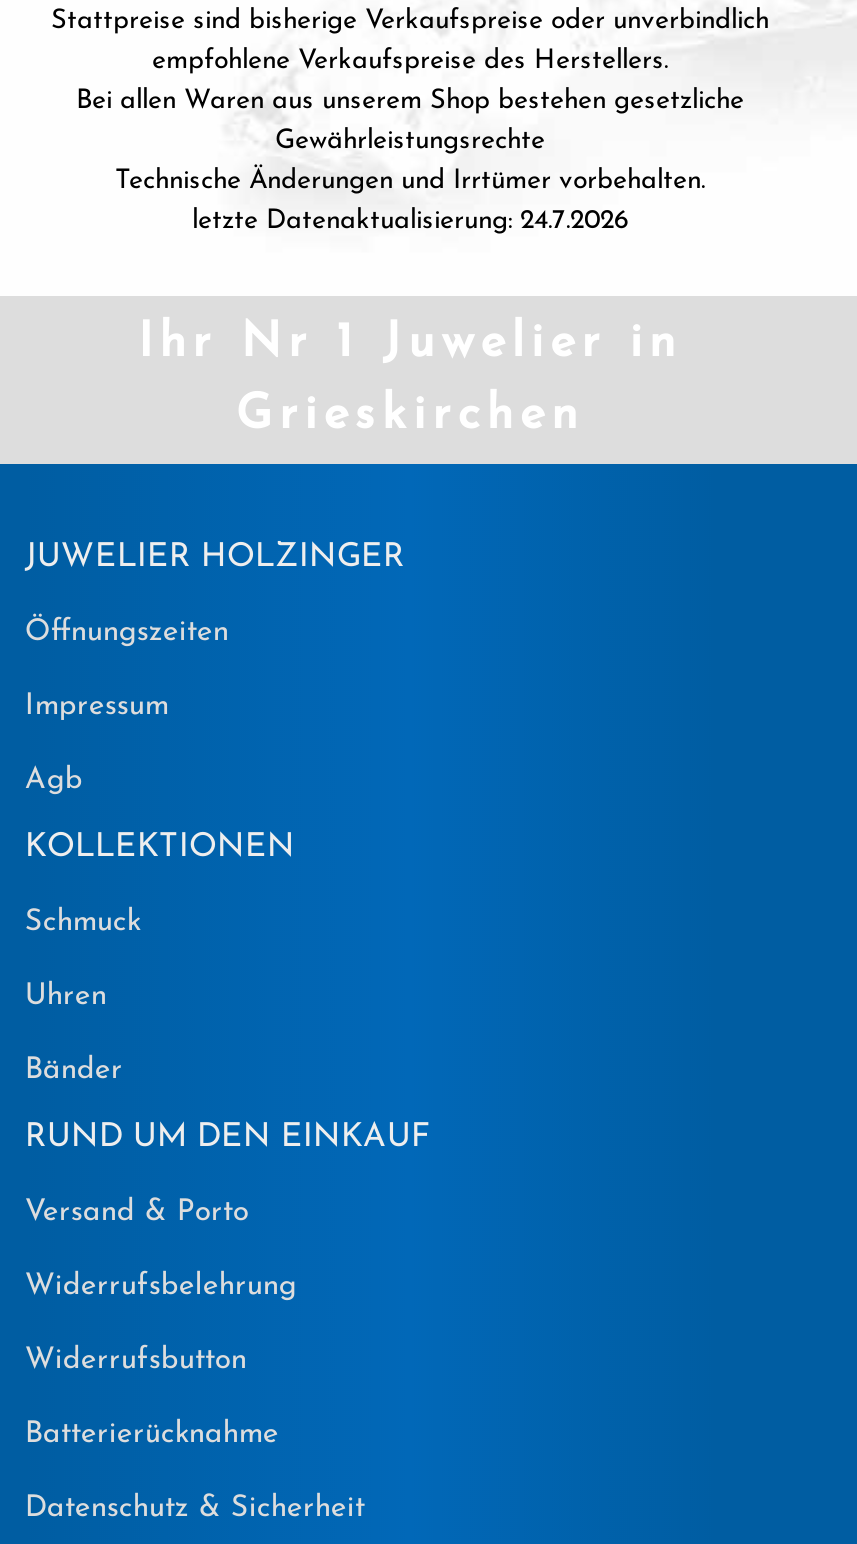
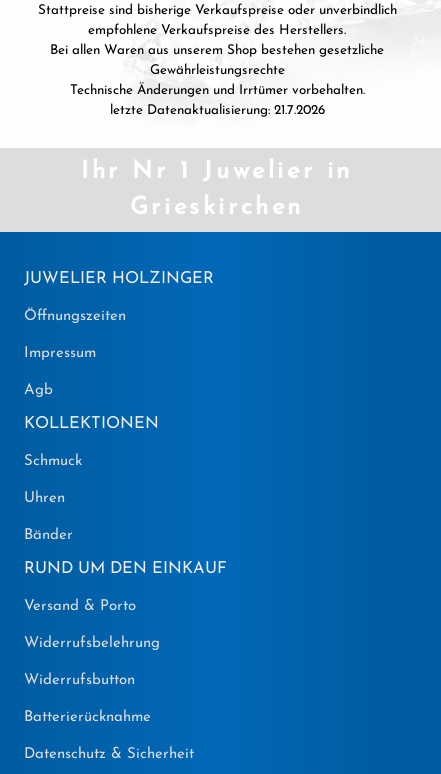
- letzte Datenaktualisierung: 24.7.2026
+ letzte Datenaktualisierung: 21.7.2026
